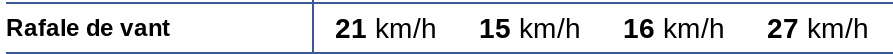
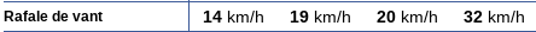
- 21 km/h
+ 14 km/h

- 15 km/h
+ 19 km/h

- 16 km/h
+ 20 km/h

- 27 km/h
+ 32 km/h
